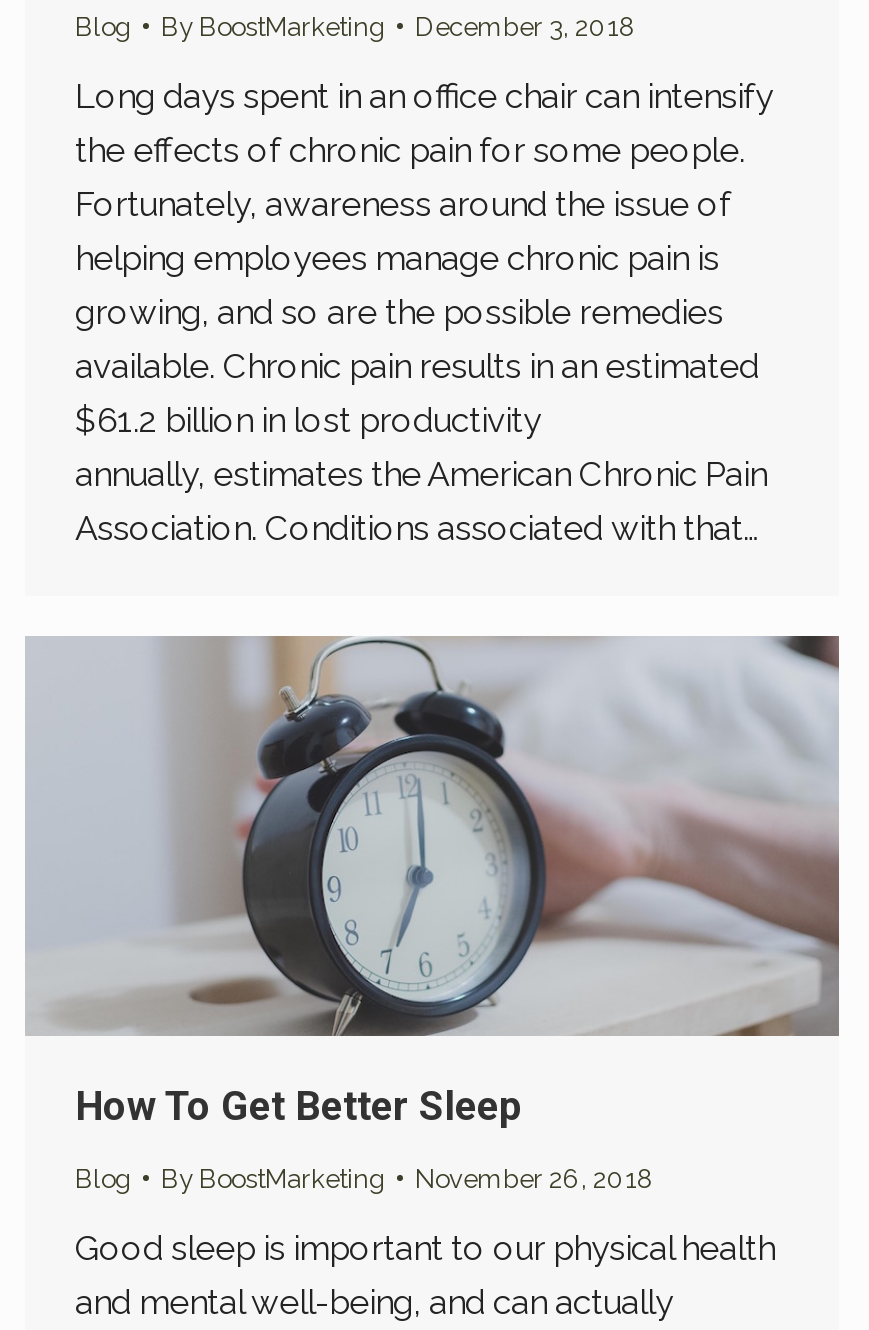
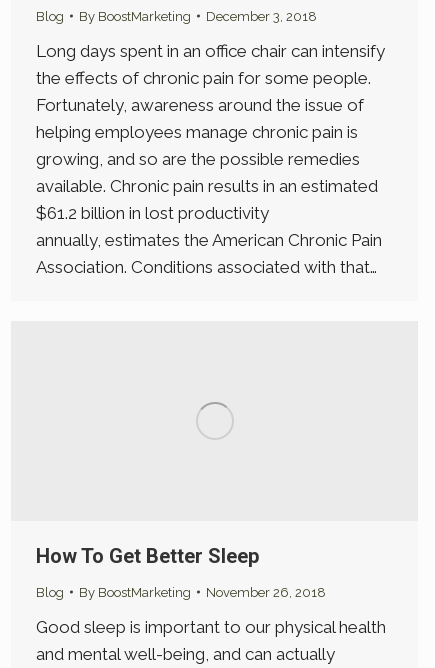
- [image]
